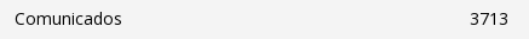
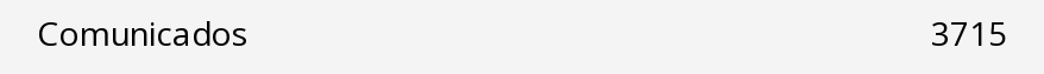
- 3713
+ 3715
